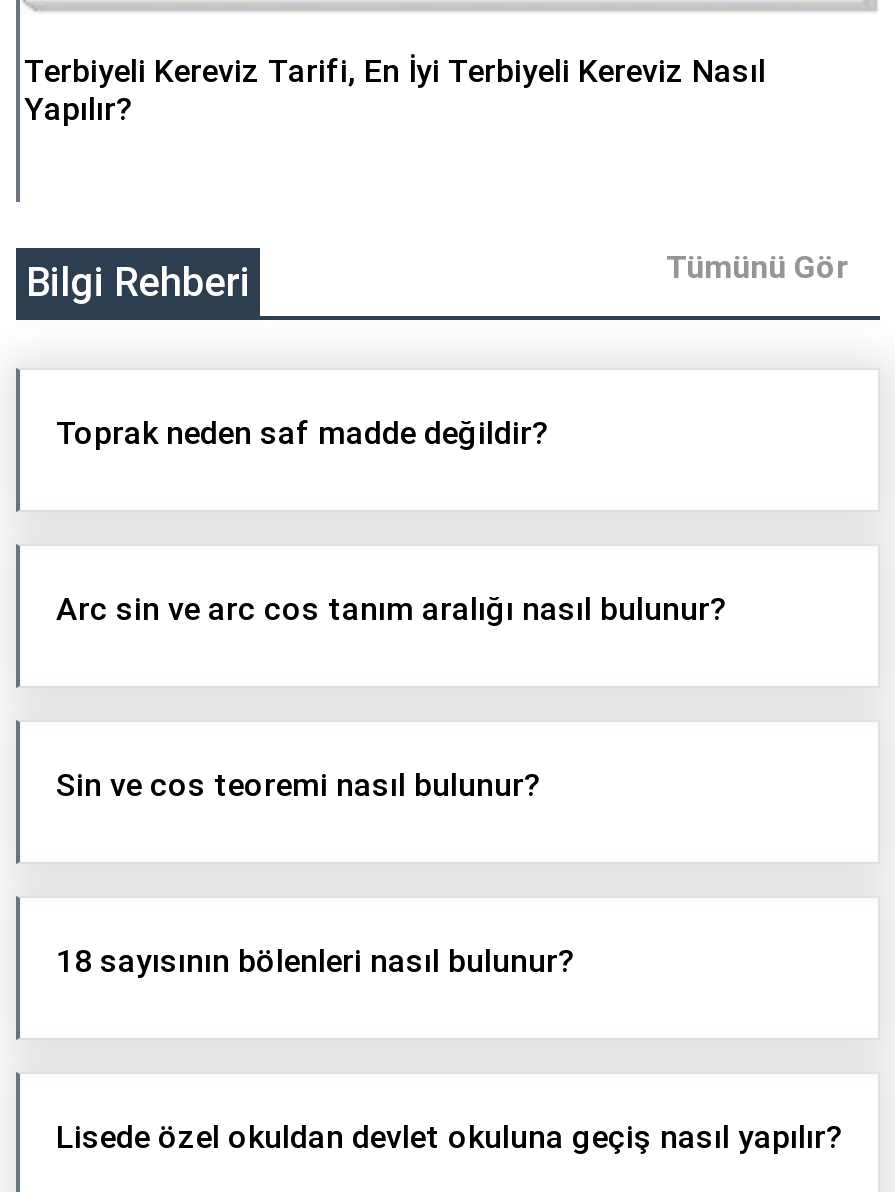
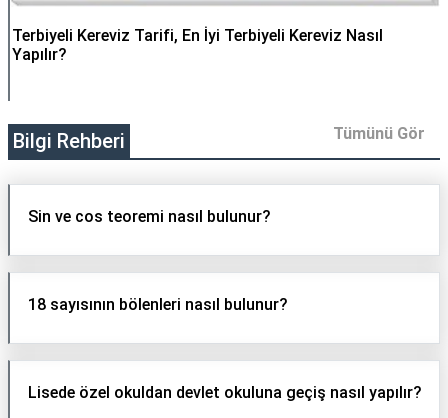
- Toprak neden saf madde değildir?

- Arc sin ve arc cos tanım aralığı nasıl bulunur?
